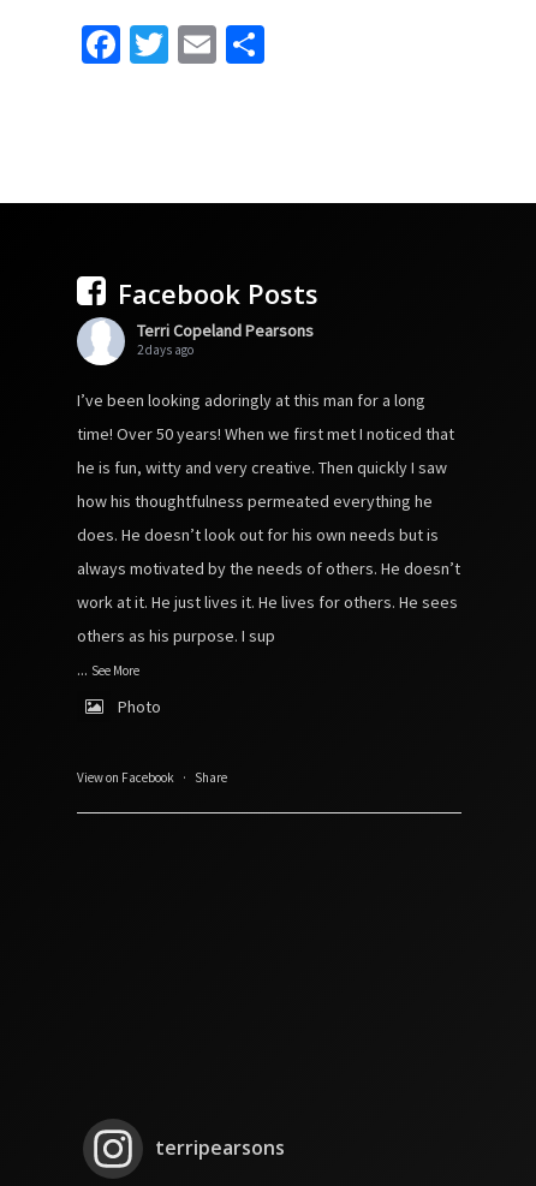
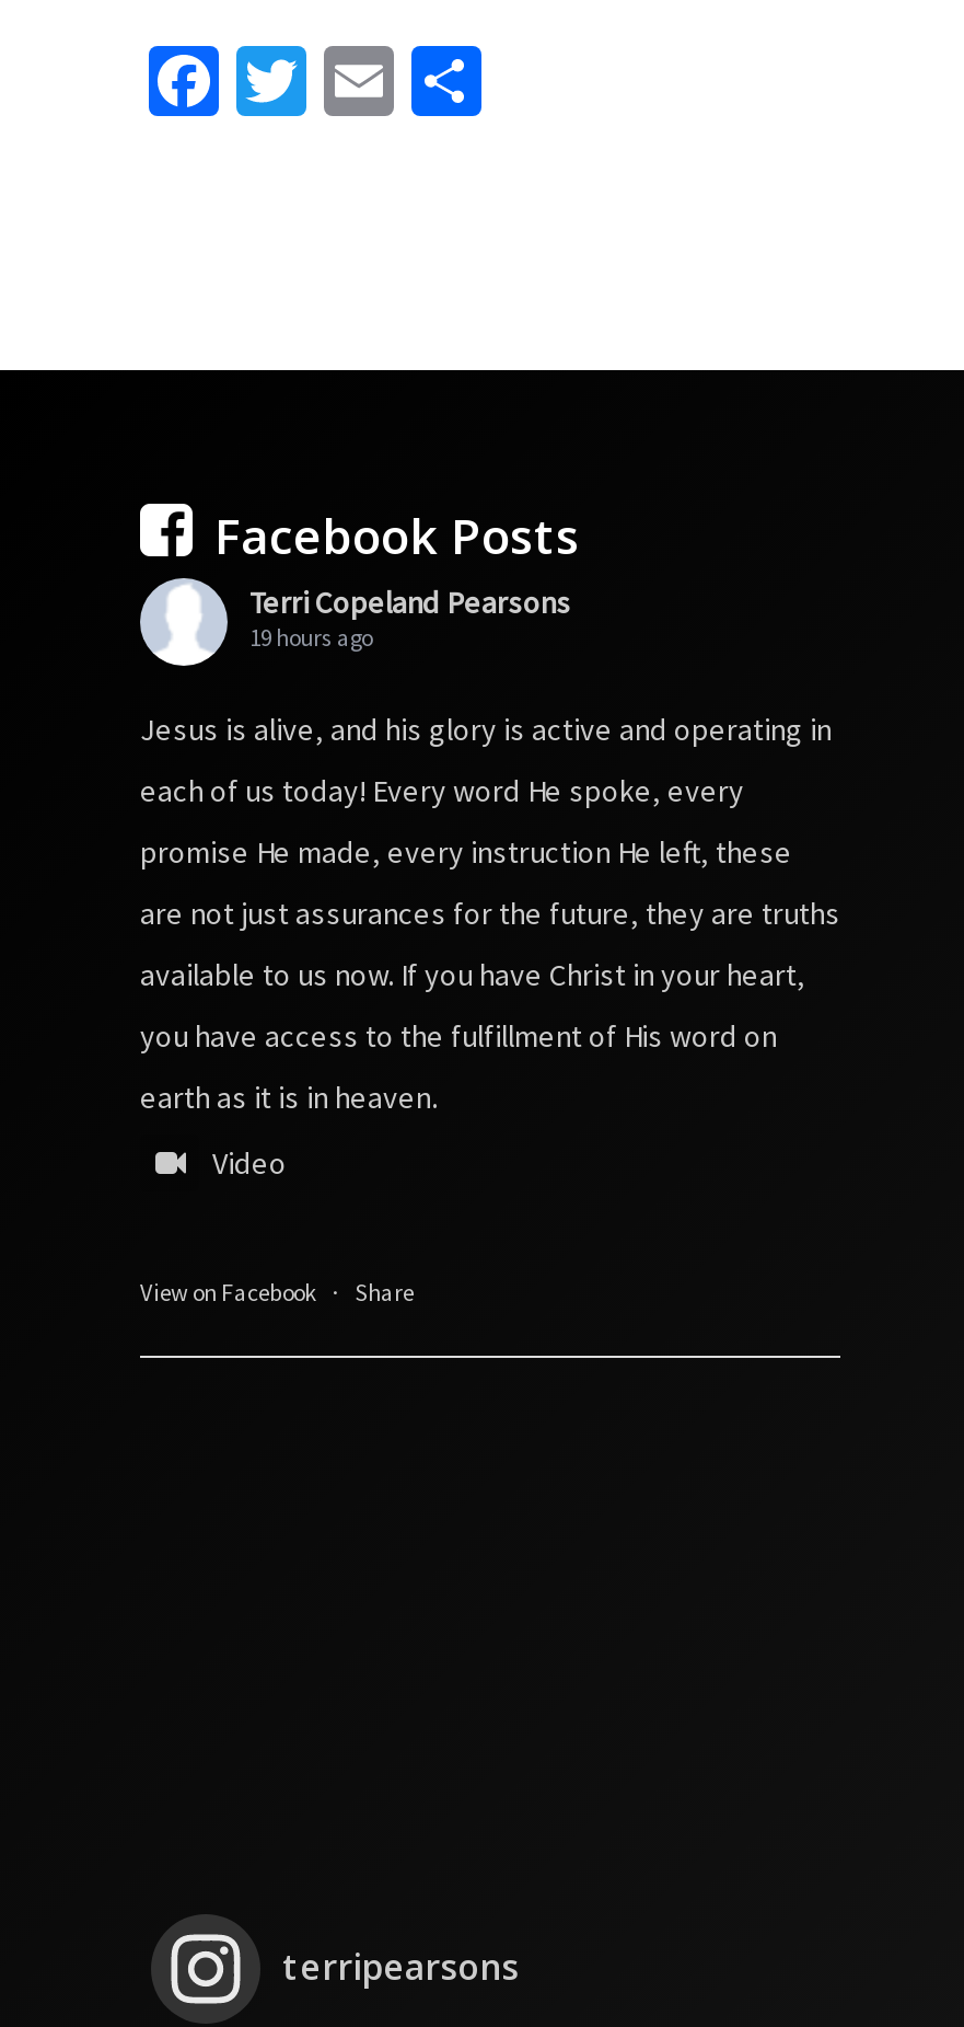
- 2 days ago
- I’ve been looking adoringly at this man for a long
- time! Over 50 years! When we first met I noticed that
- he is fun, witty and very creative. Then quickly I saw
- how his thoughtfulness permeated everything he
- does. He doesn’t look out for his own needs but is
- always motivated by the needs of others. He doesn’t
- work at it. He just lives it. He lives for others. He sees
- others as his purpose. I sup
- ... See More
- Photo
+ 19 hours ago
+ Jesus is alive, and his glory is active and operating in
+ each of us today! Every word He spoke, every
+ promise He made, every instruction He left, these
+ are not just assurances for the future, they are truths
+ available to us now. If you have Christ in your heart,
+ you have access to the fulfillment of His word on
+ earth as it is in heaven.
+ Video
